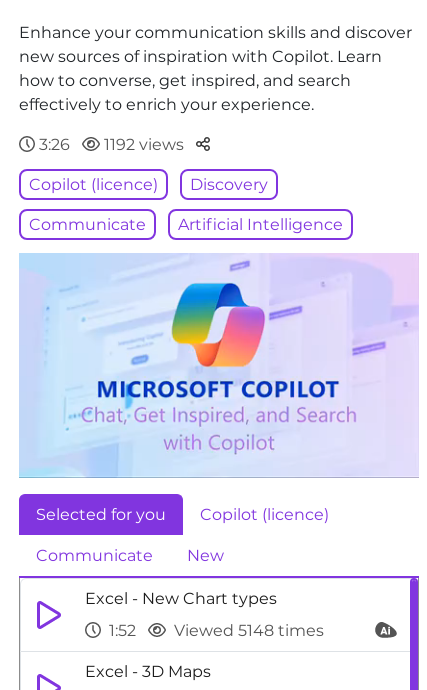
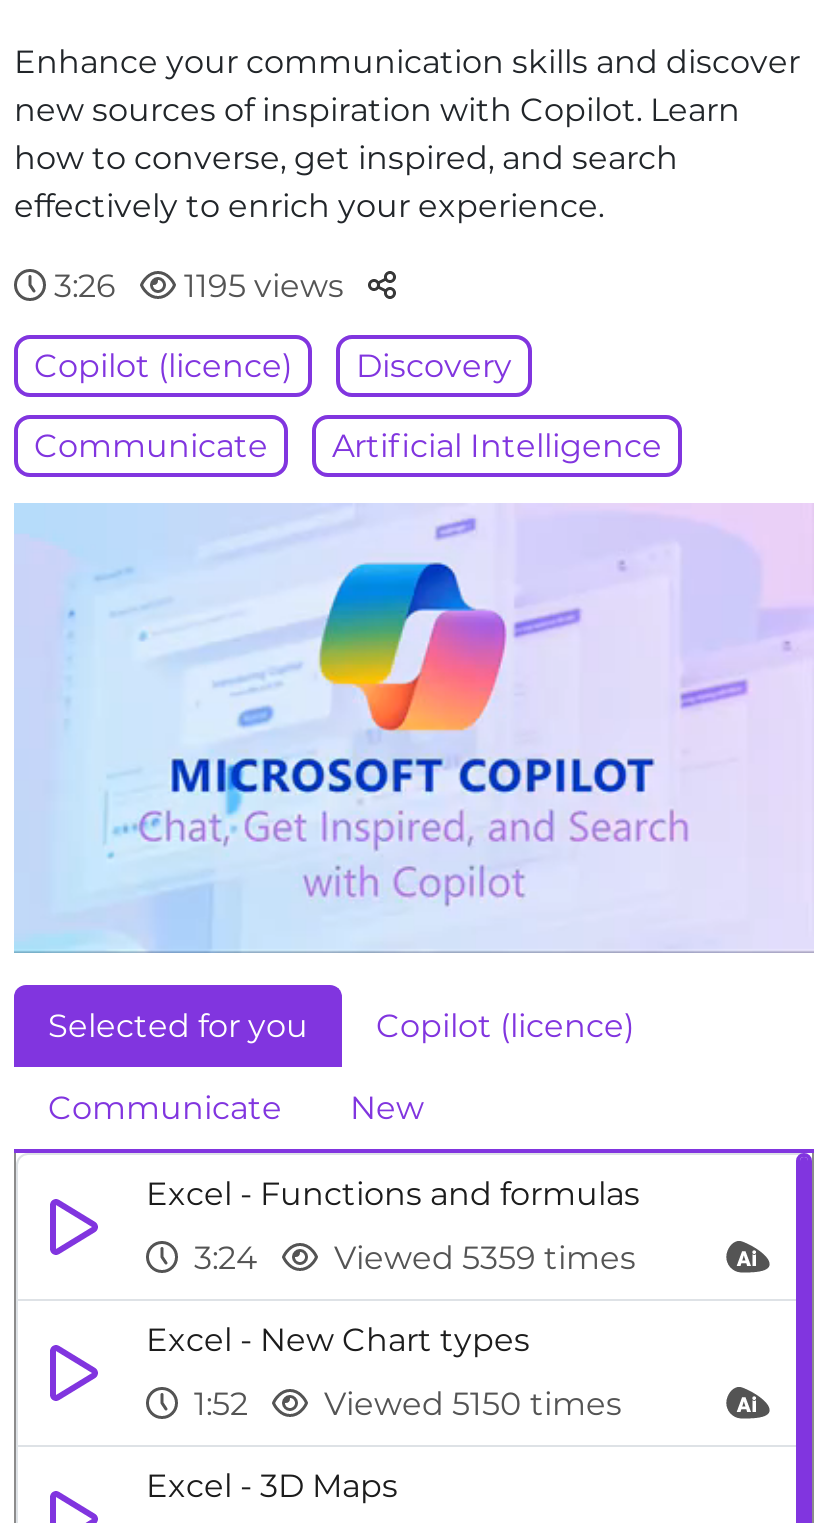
- 1192 views
+ 1195 views

+ Excel - Functions and formulas
+ 3:24
+ Viewed 5359 times

- 1:52 Viewed 5148 times
+ 1:52 Viewed 5150 times
